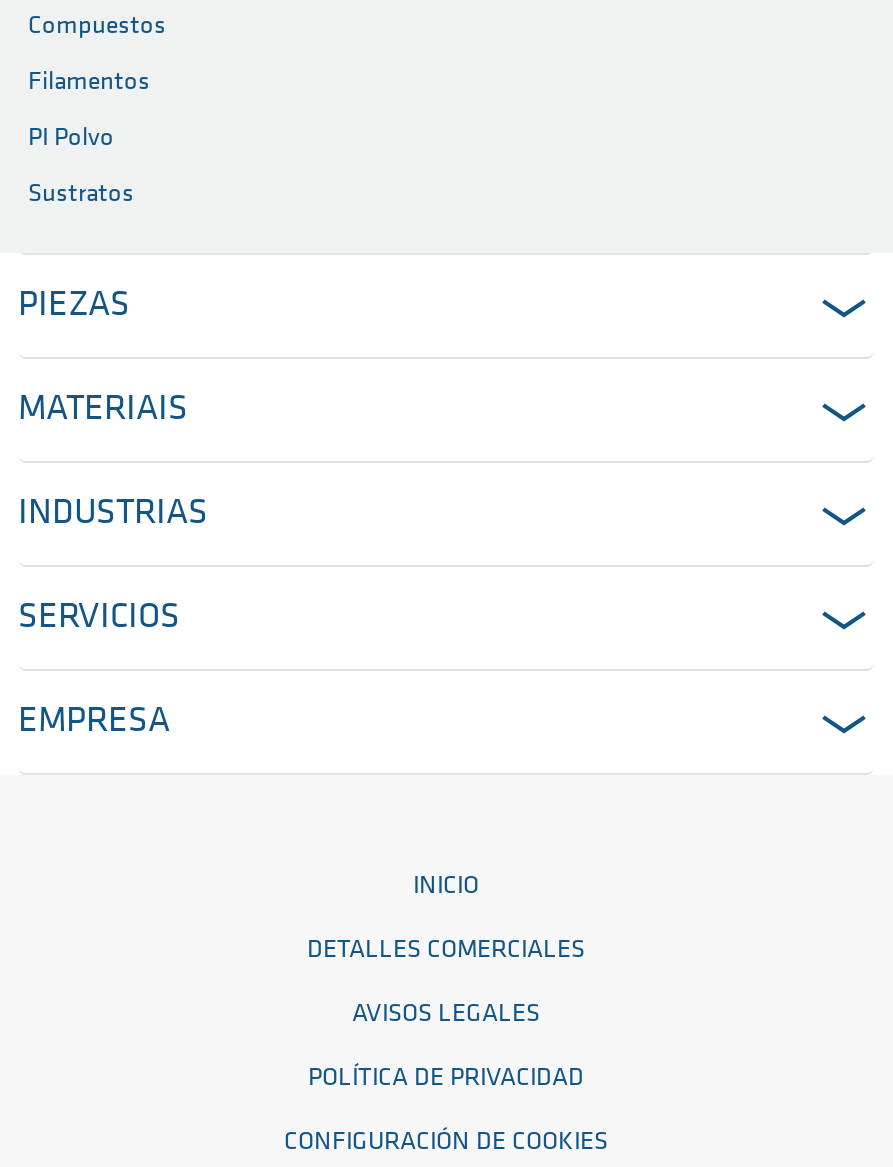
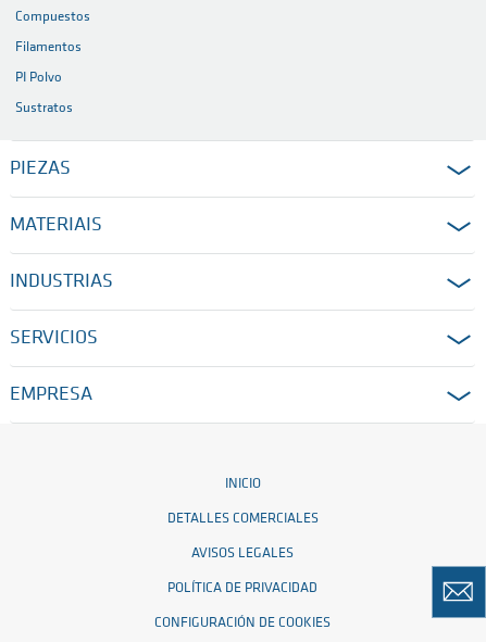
+ [image]
